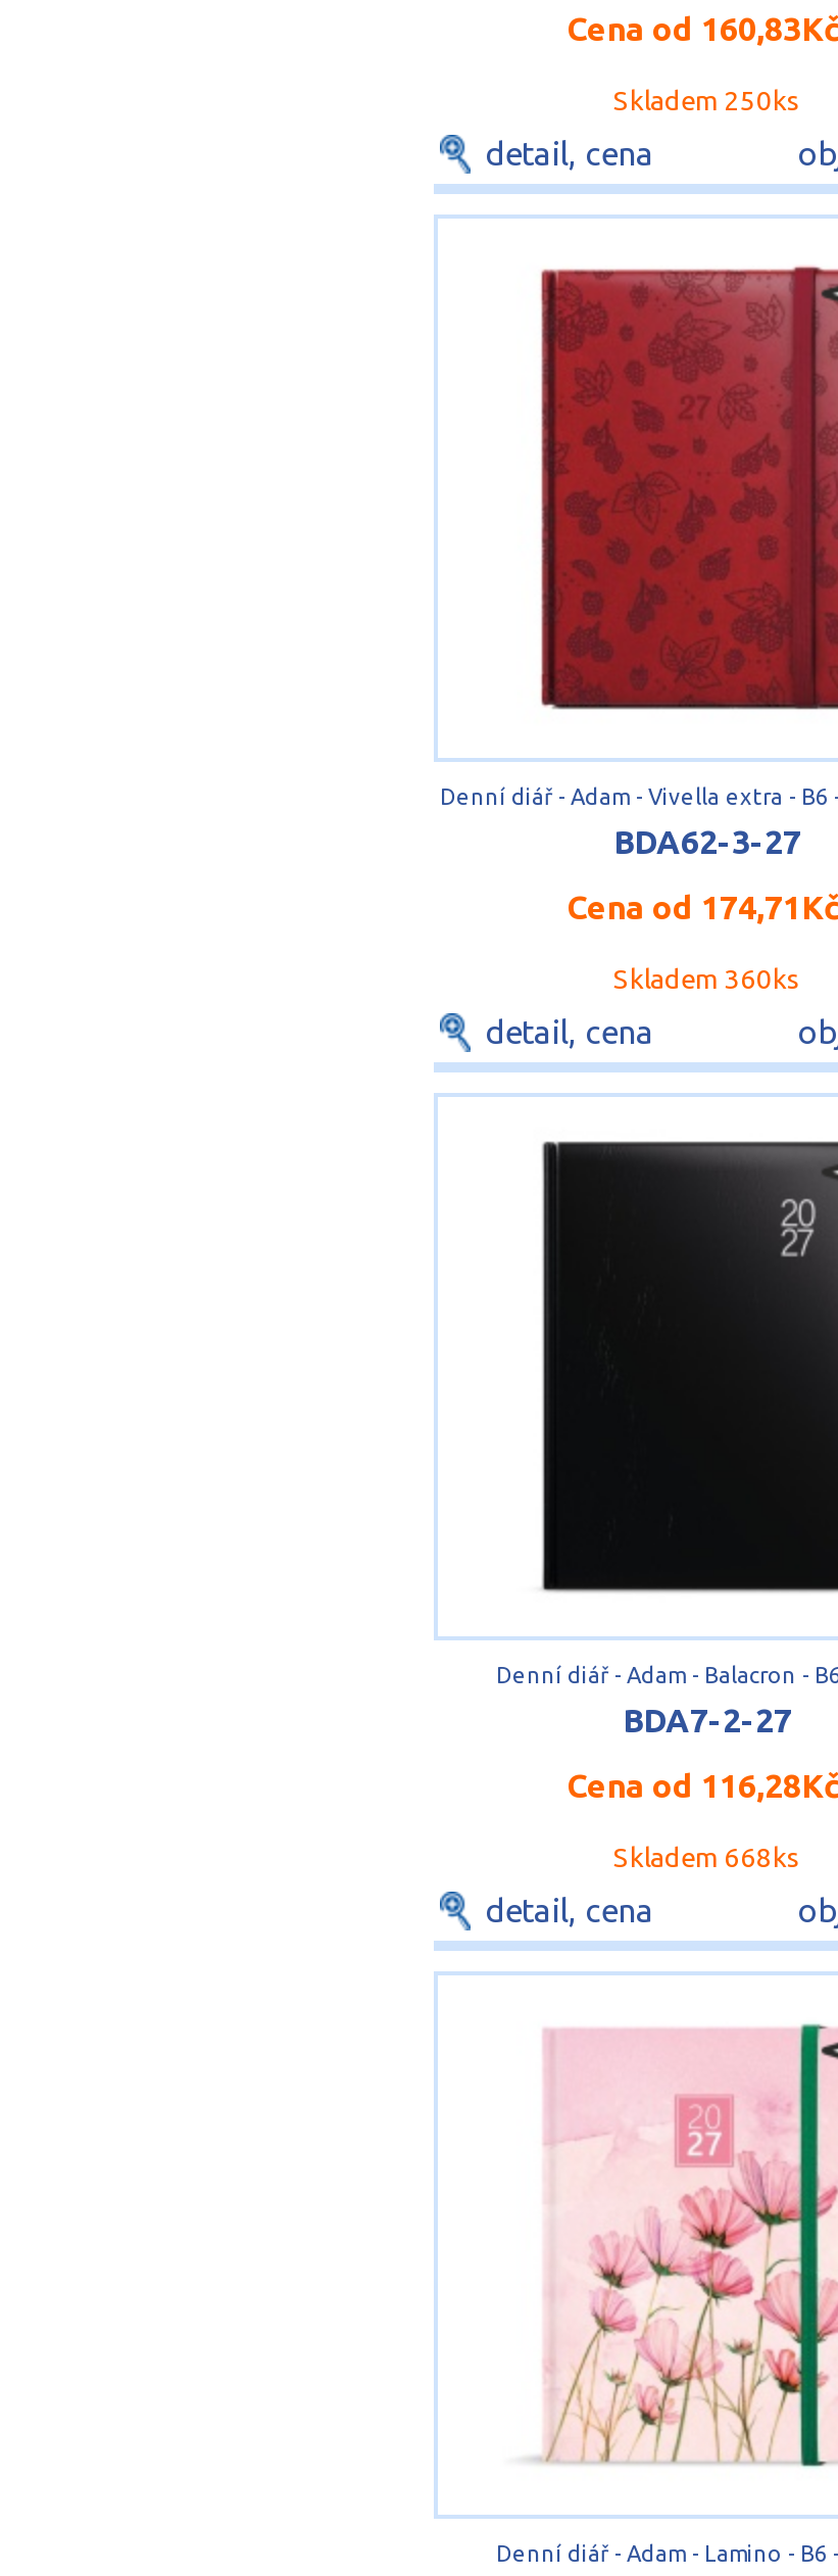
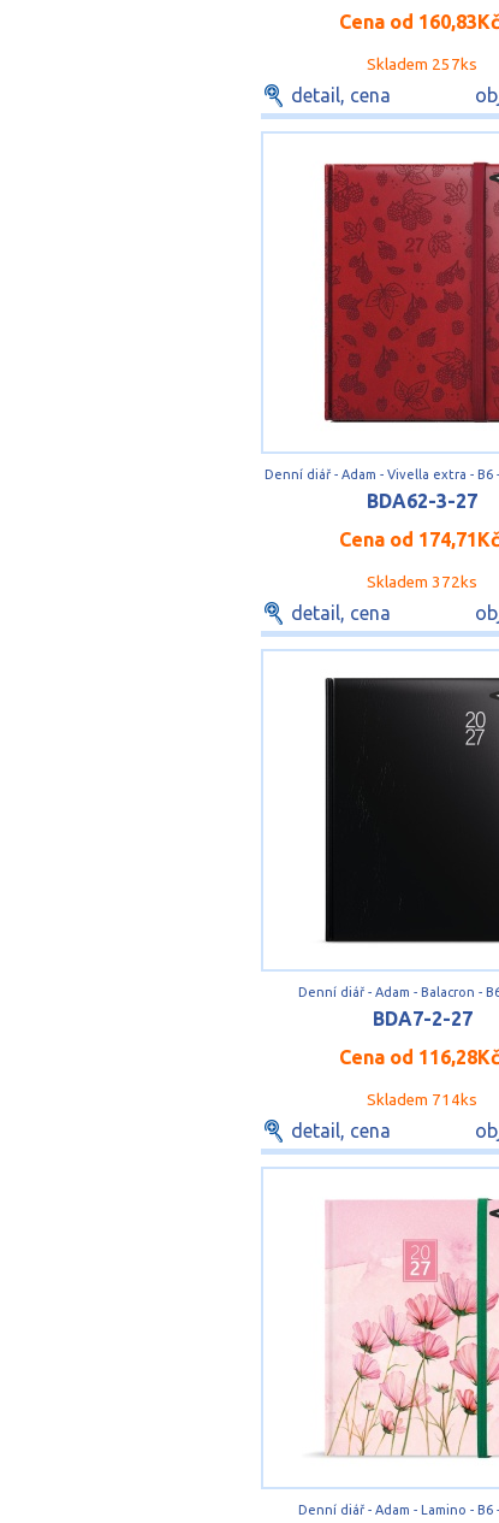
- Skladem 250ks
+ Skladem 257ks

- Skladem 360ks
+ Skladem 372ks

- Skladem 668ks
+ Skladem 714ks
